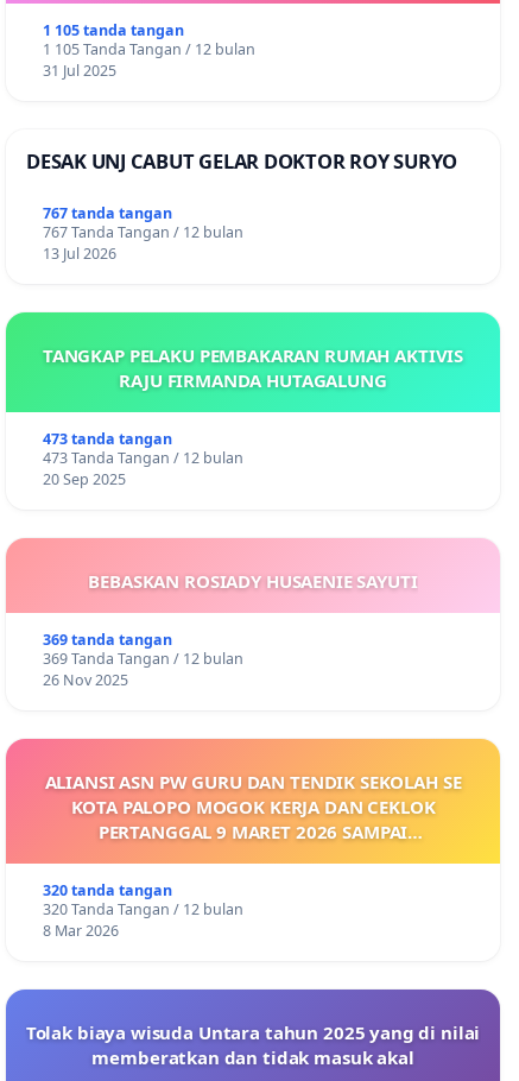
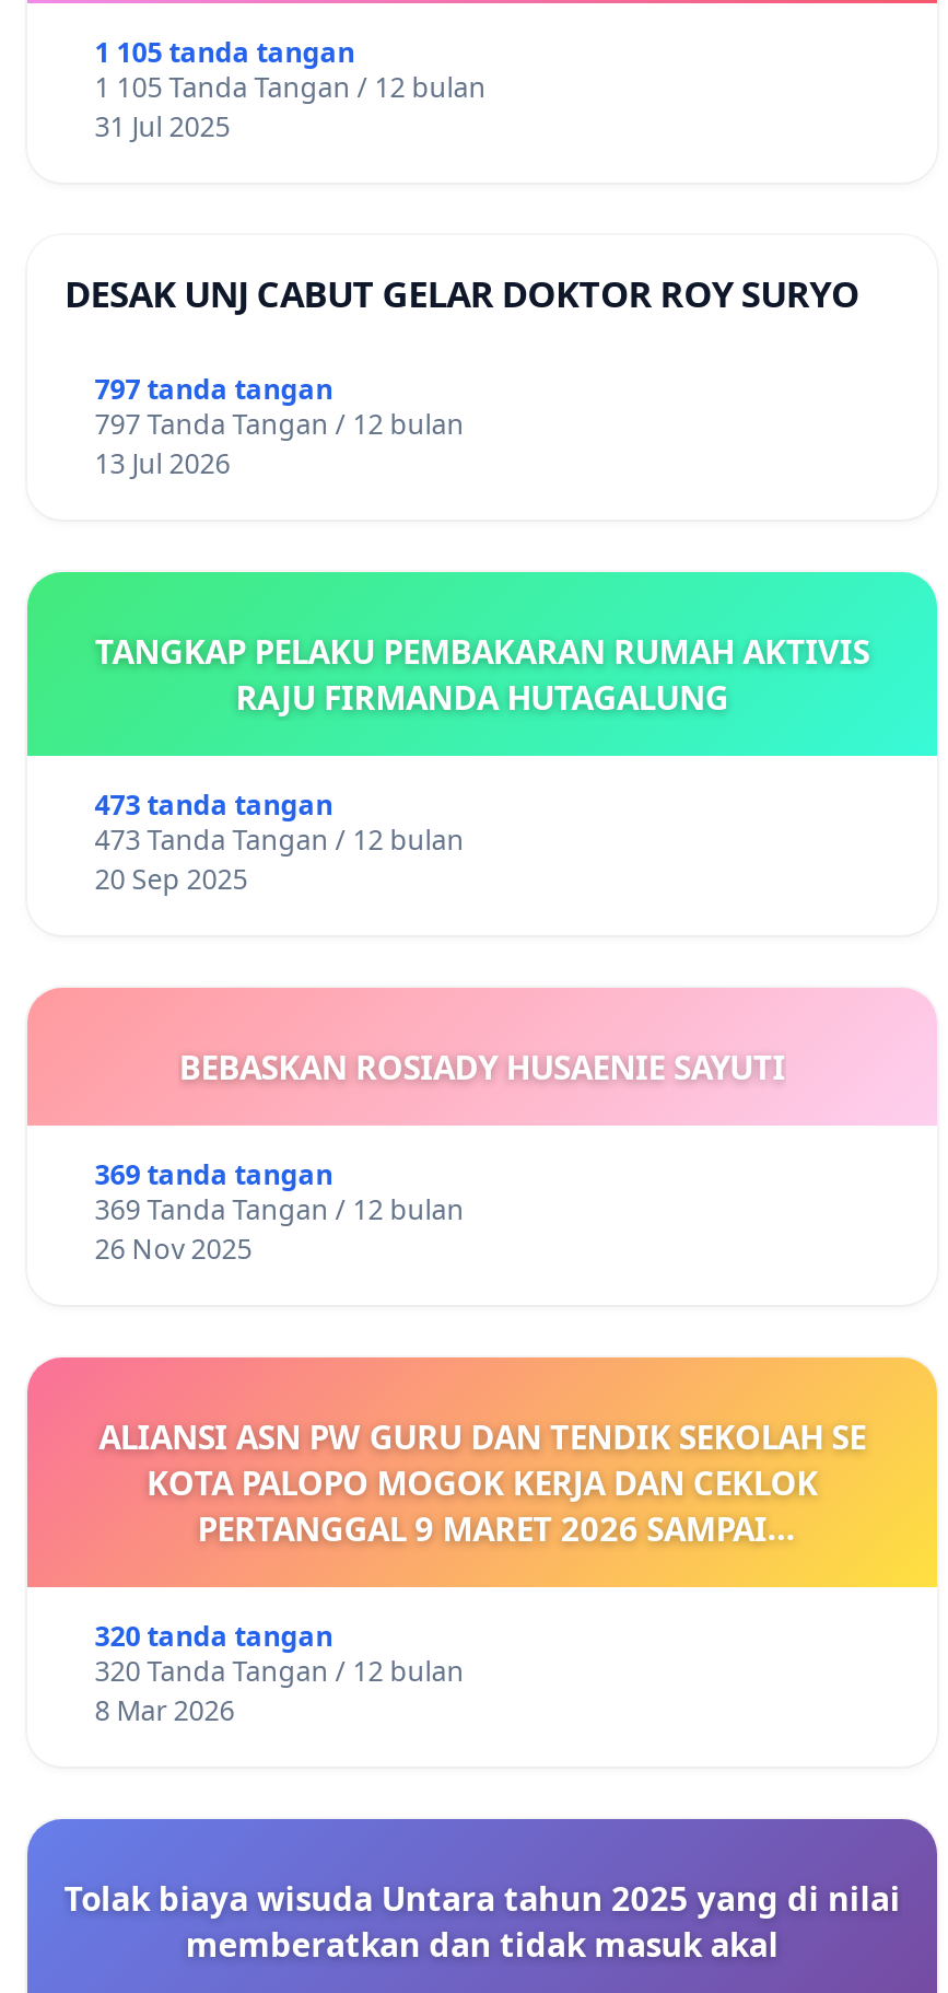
- 767 tanda tangan
+ 797 tanda tangan

- 767 Tanda Tangan / 12 bulan
+ 797 Tanda Tangan / 12 bulan
